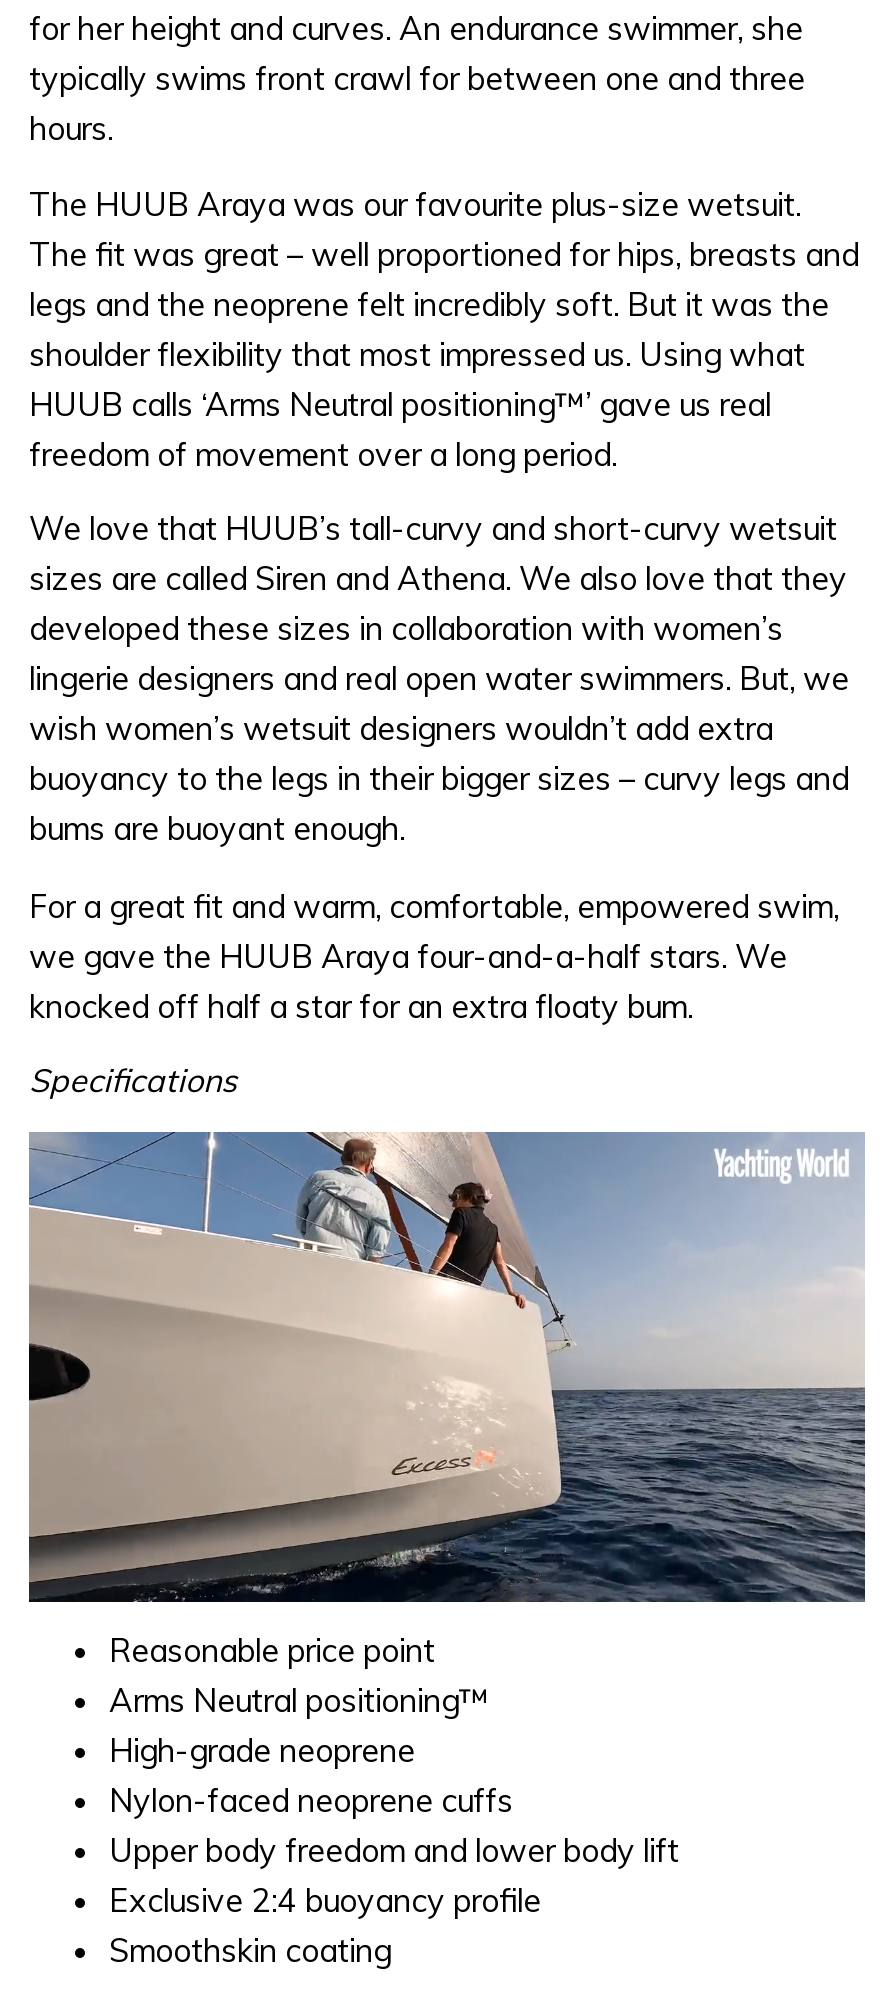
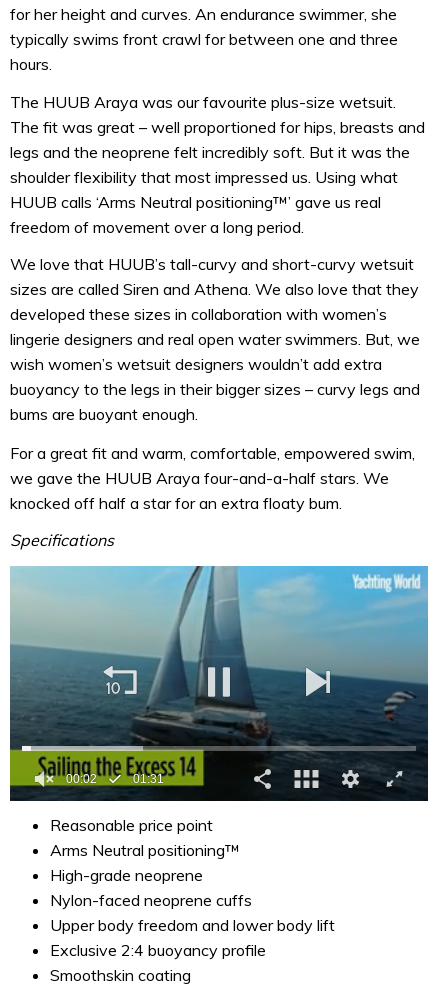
- [image]
+ [image]
